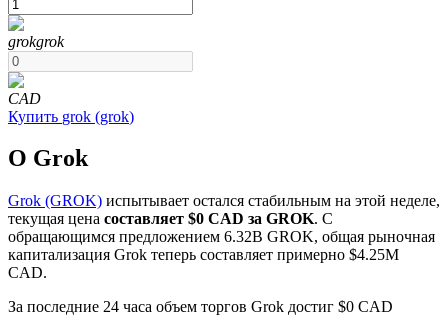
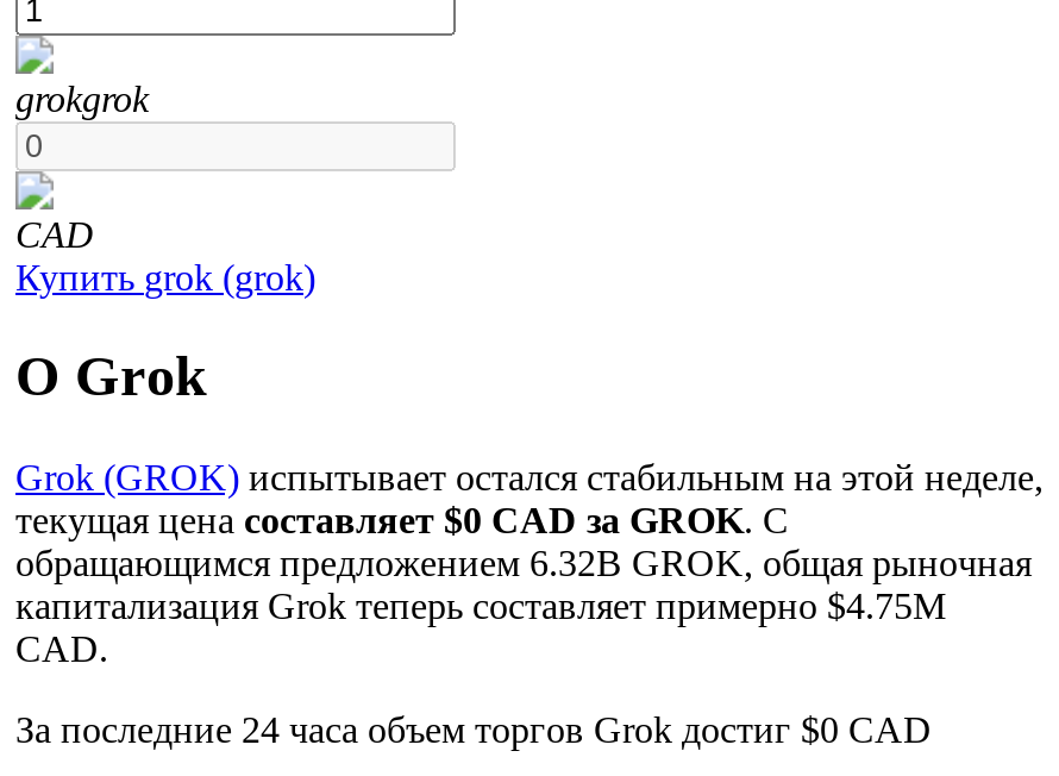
- капитализация Grok теперь составляет примерно $4.25M
+ капитализация Grok теперь составляет примерно $4.75M
